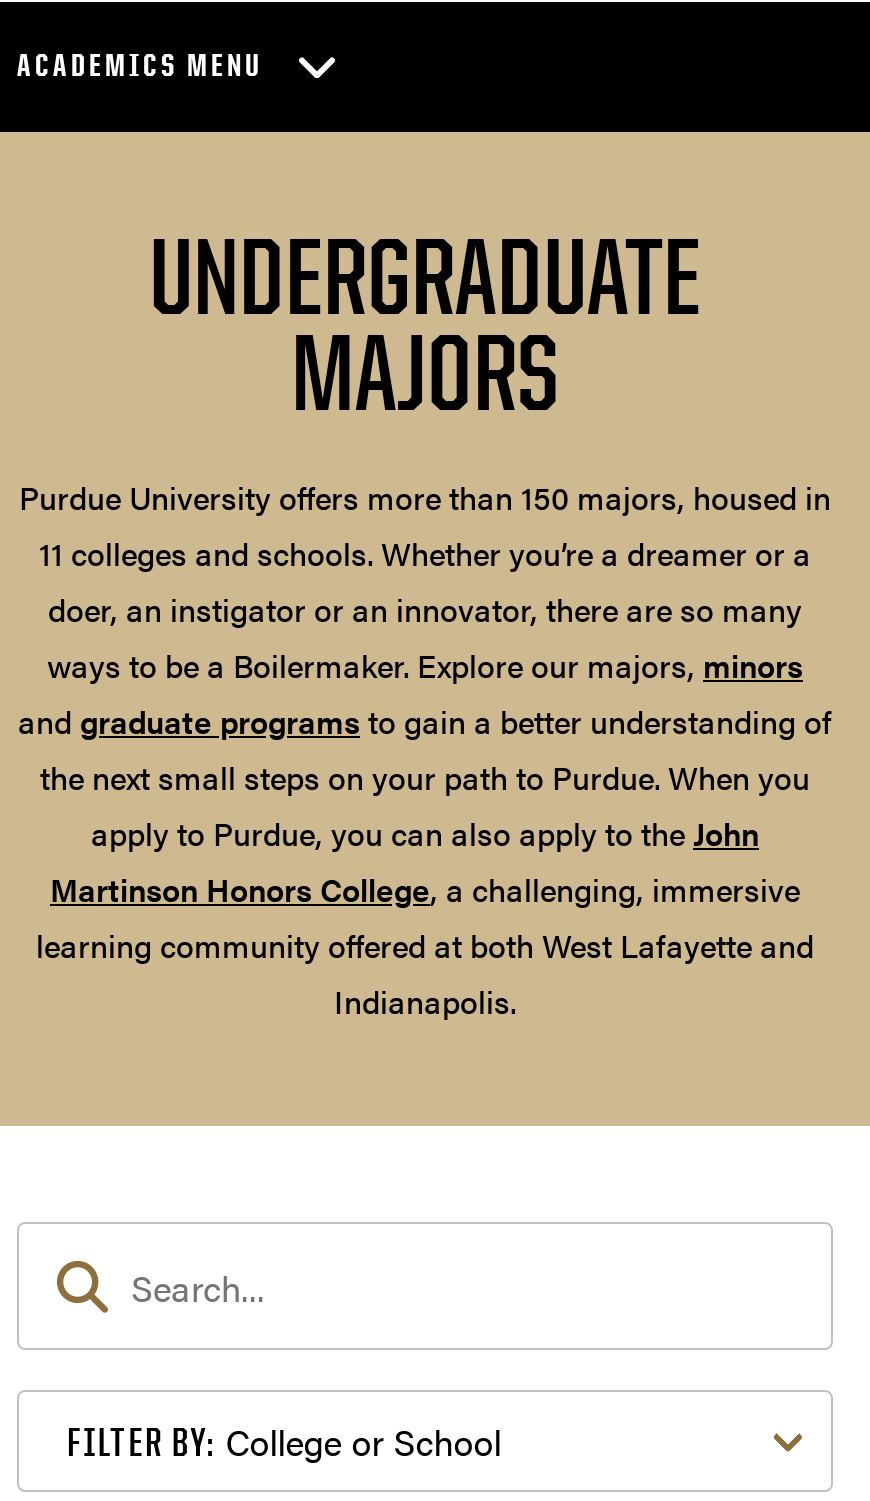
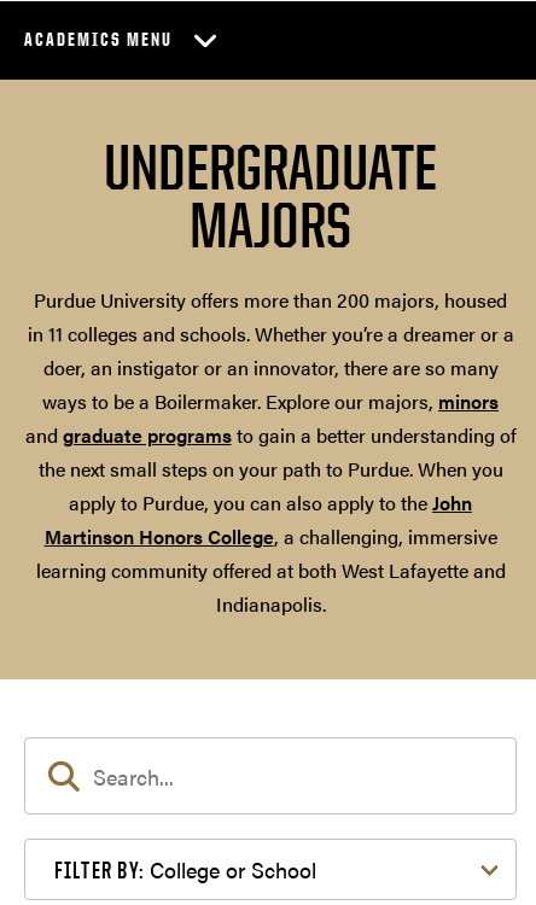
- Purdue University offers more than 150 majors, housed in
- 11 colleges and schools. Whether you’re a dreamer or a
+ Purdue University offers more than 200 majors, housed
+ in 11 colleges and schools. Whether you’re a dreamer or a
